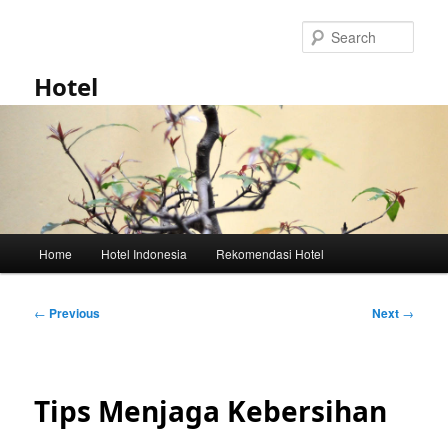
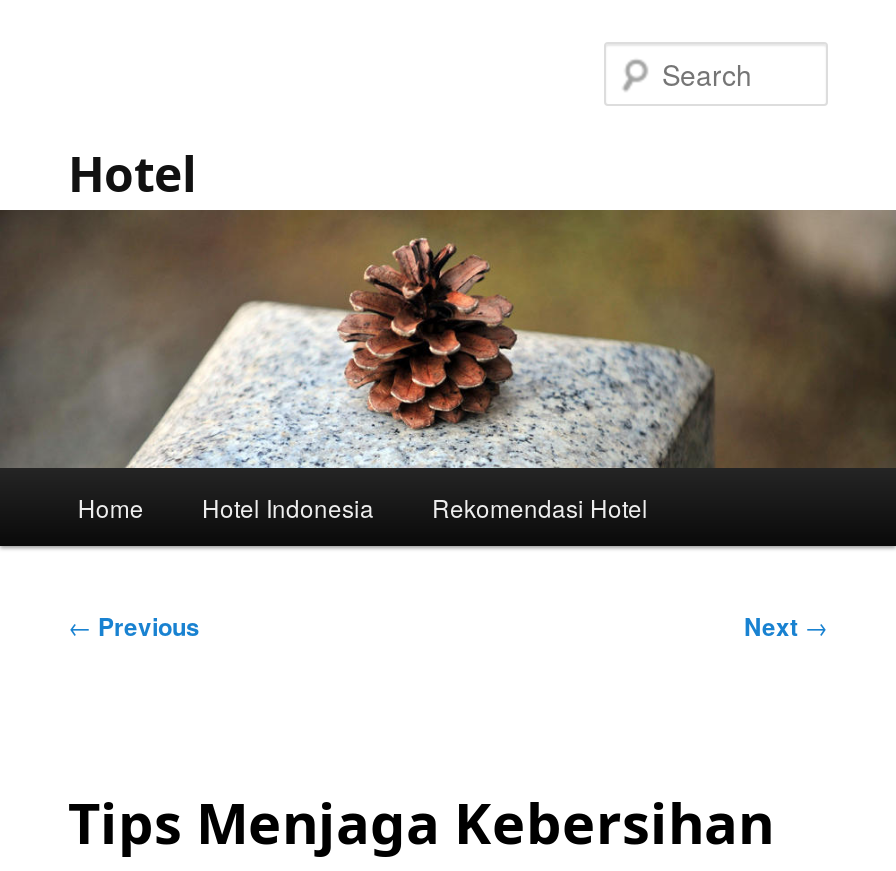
- [image]
+ [image]
